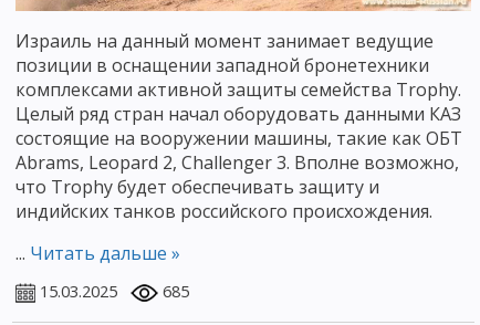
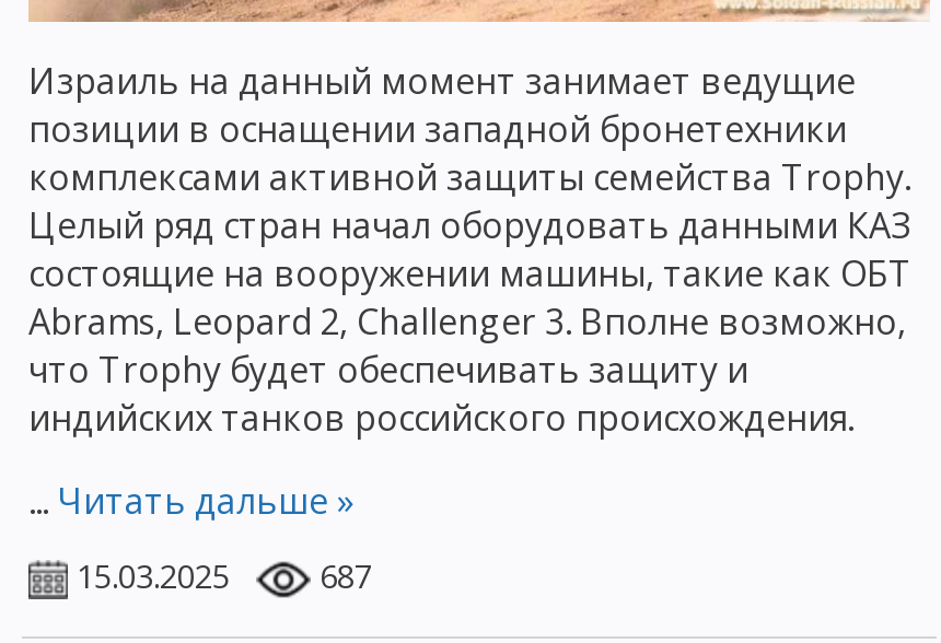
- 685
+ 687
